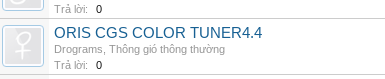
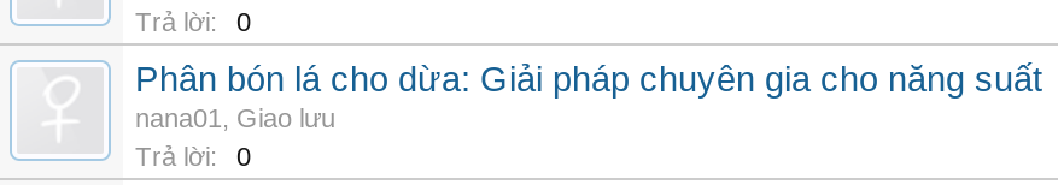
- ORIS CGS COLOR TUNER4.4
- Drograms, Thông gió thông thường
+ Phân bón lá cho dừa: Giải pháp chuyên gia cho năng suất
+ nana01, Giao lưu
